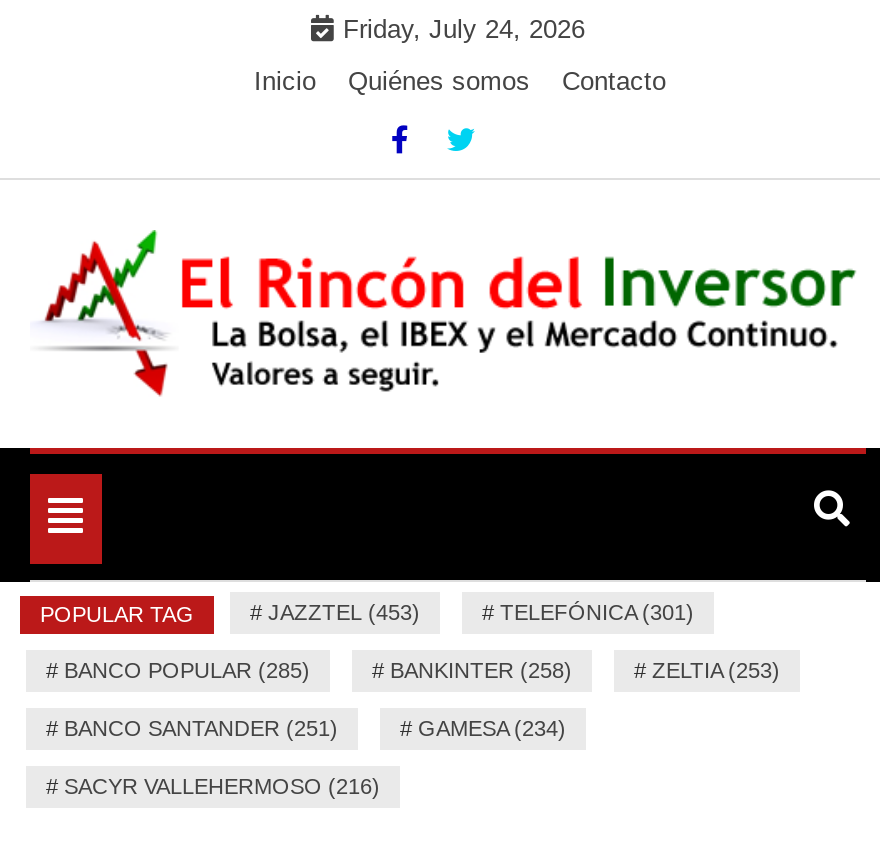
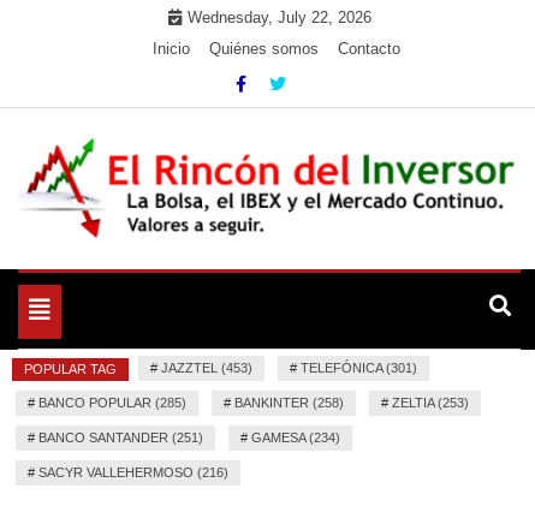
- Friday, July 24, 2026
+ Wednesday, July 22, 2026
